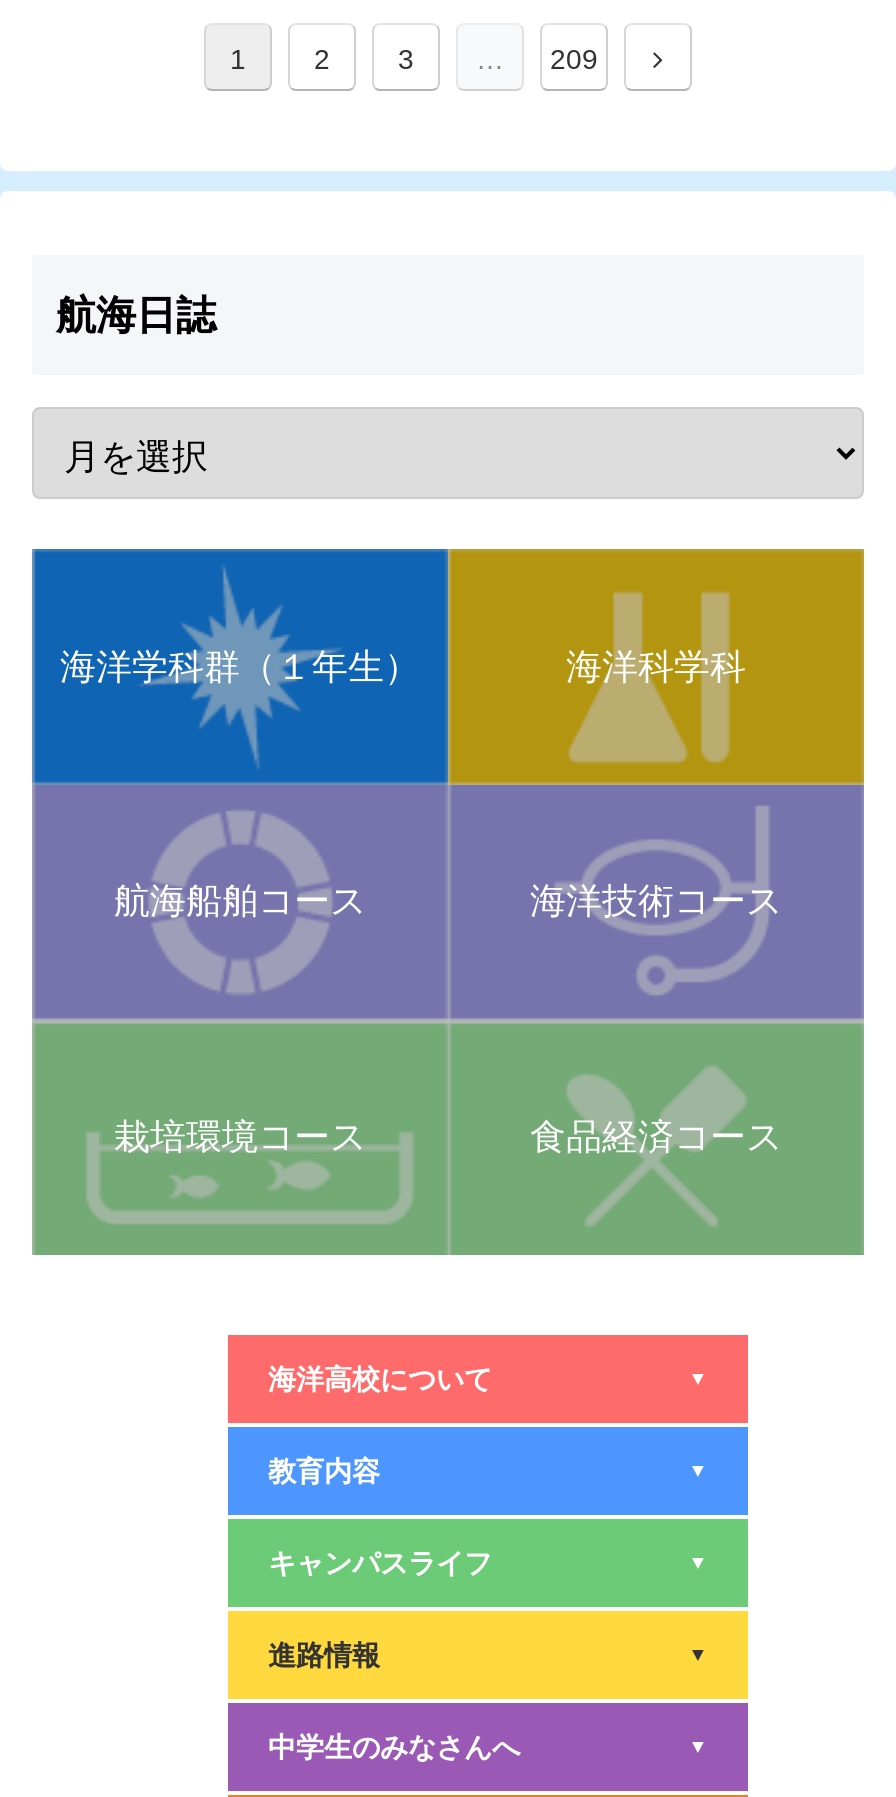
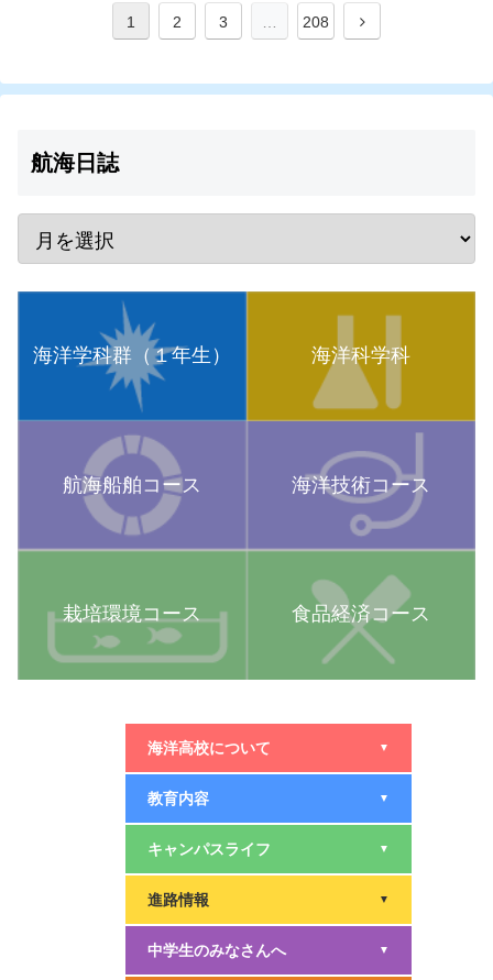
- 209
+ 208
